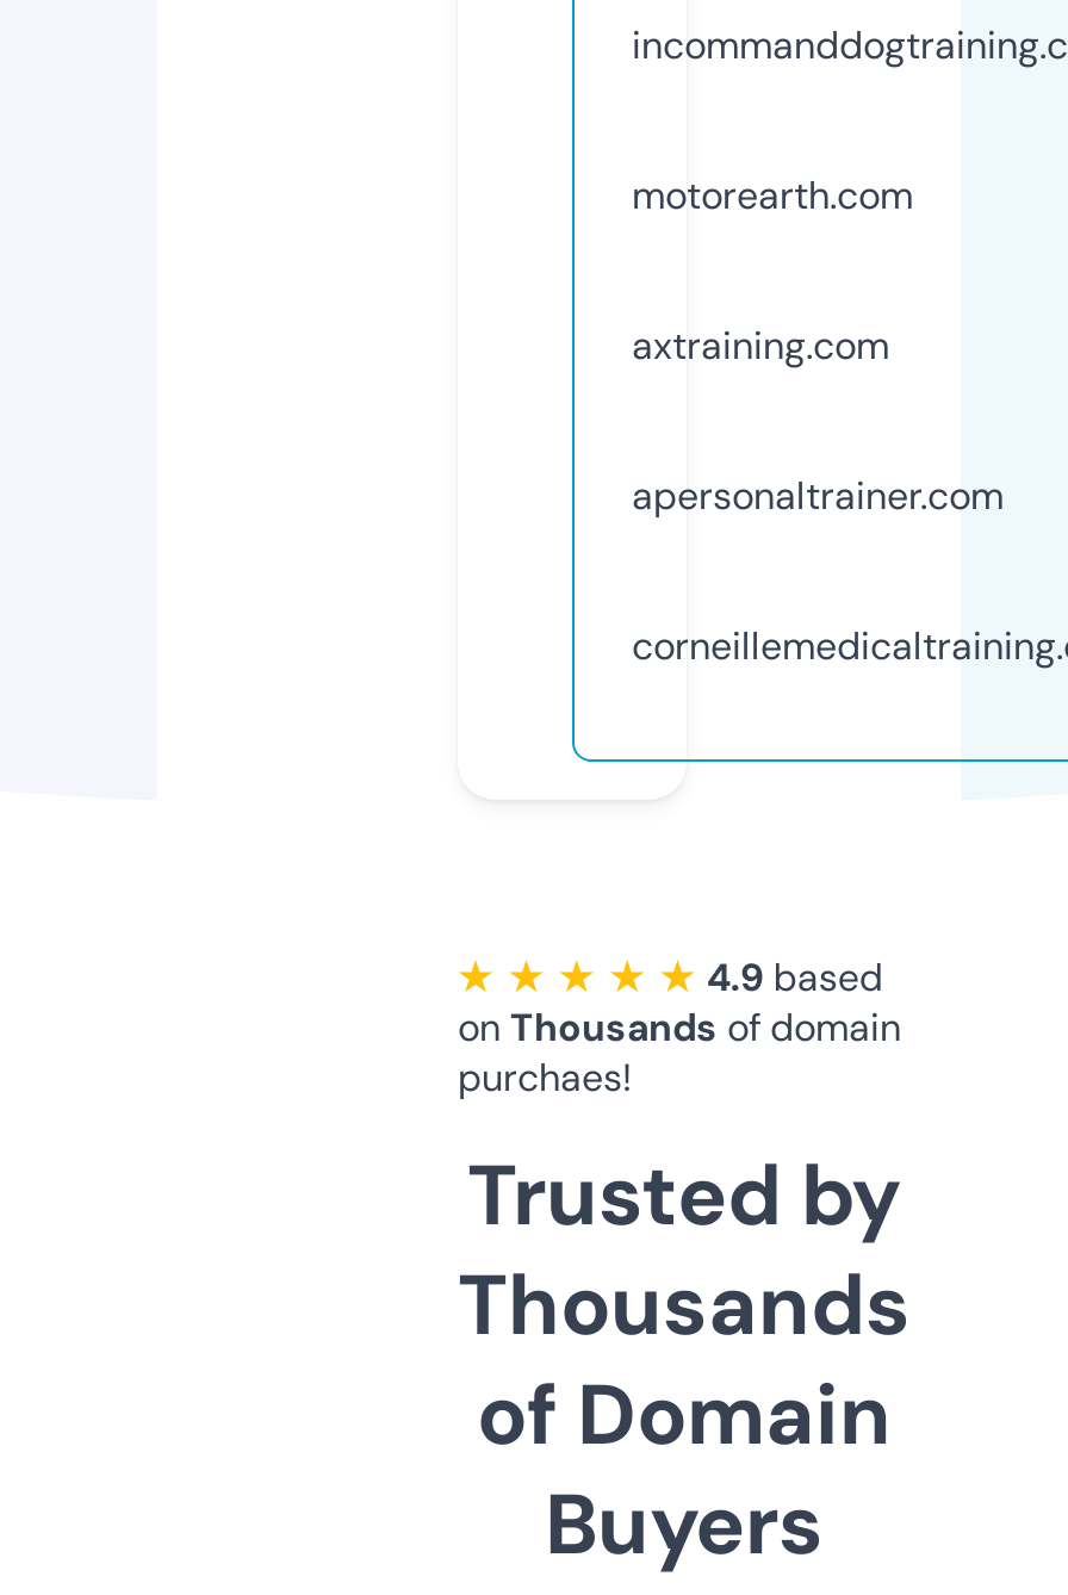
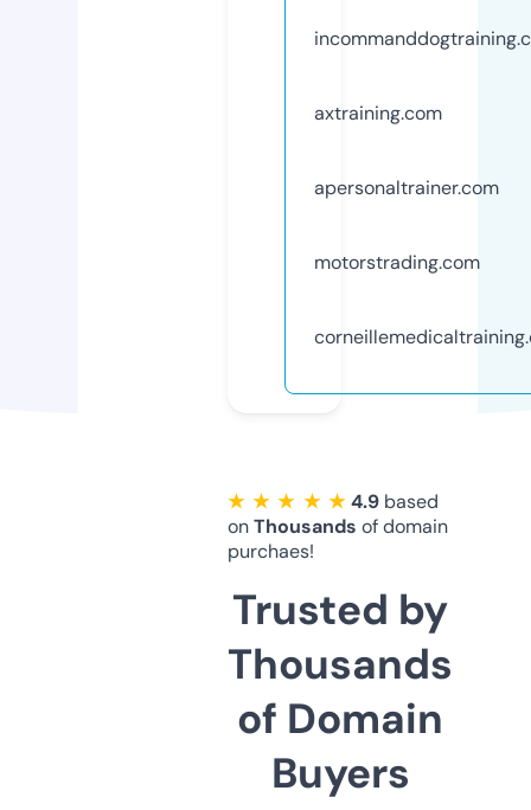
- motorearth.com

moved up: axtraining.com | apersonaltrainer.com

+ motorstrading.com
